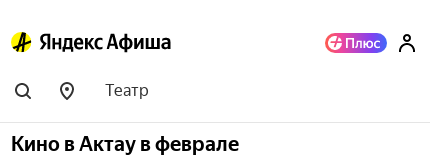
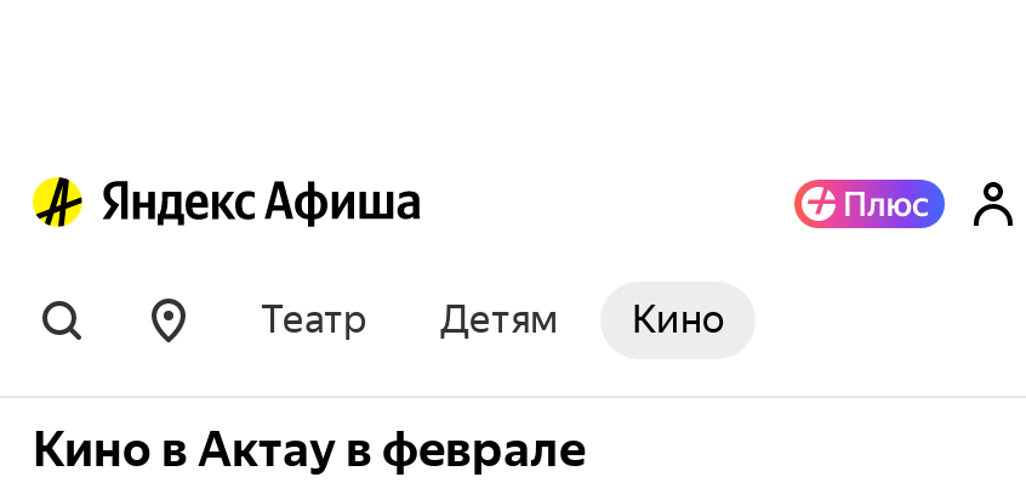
+ Детям
+ Кино
